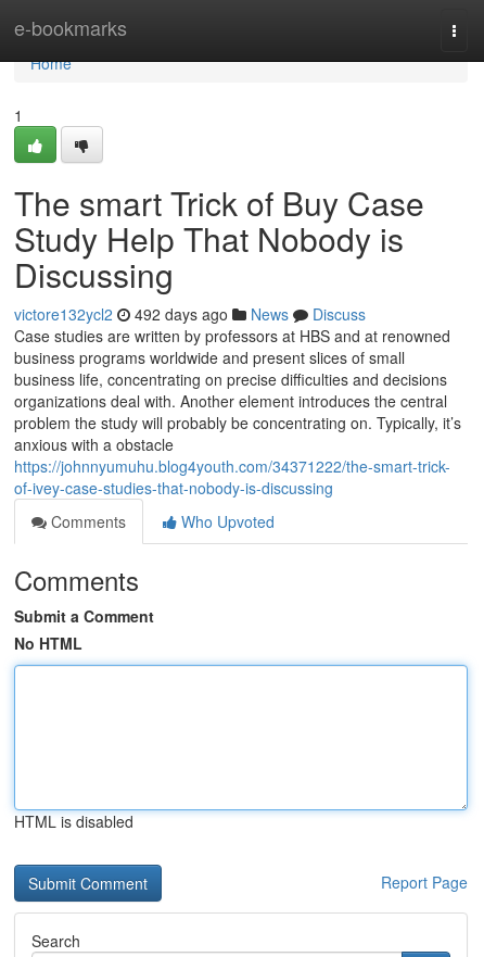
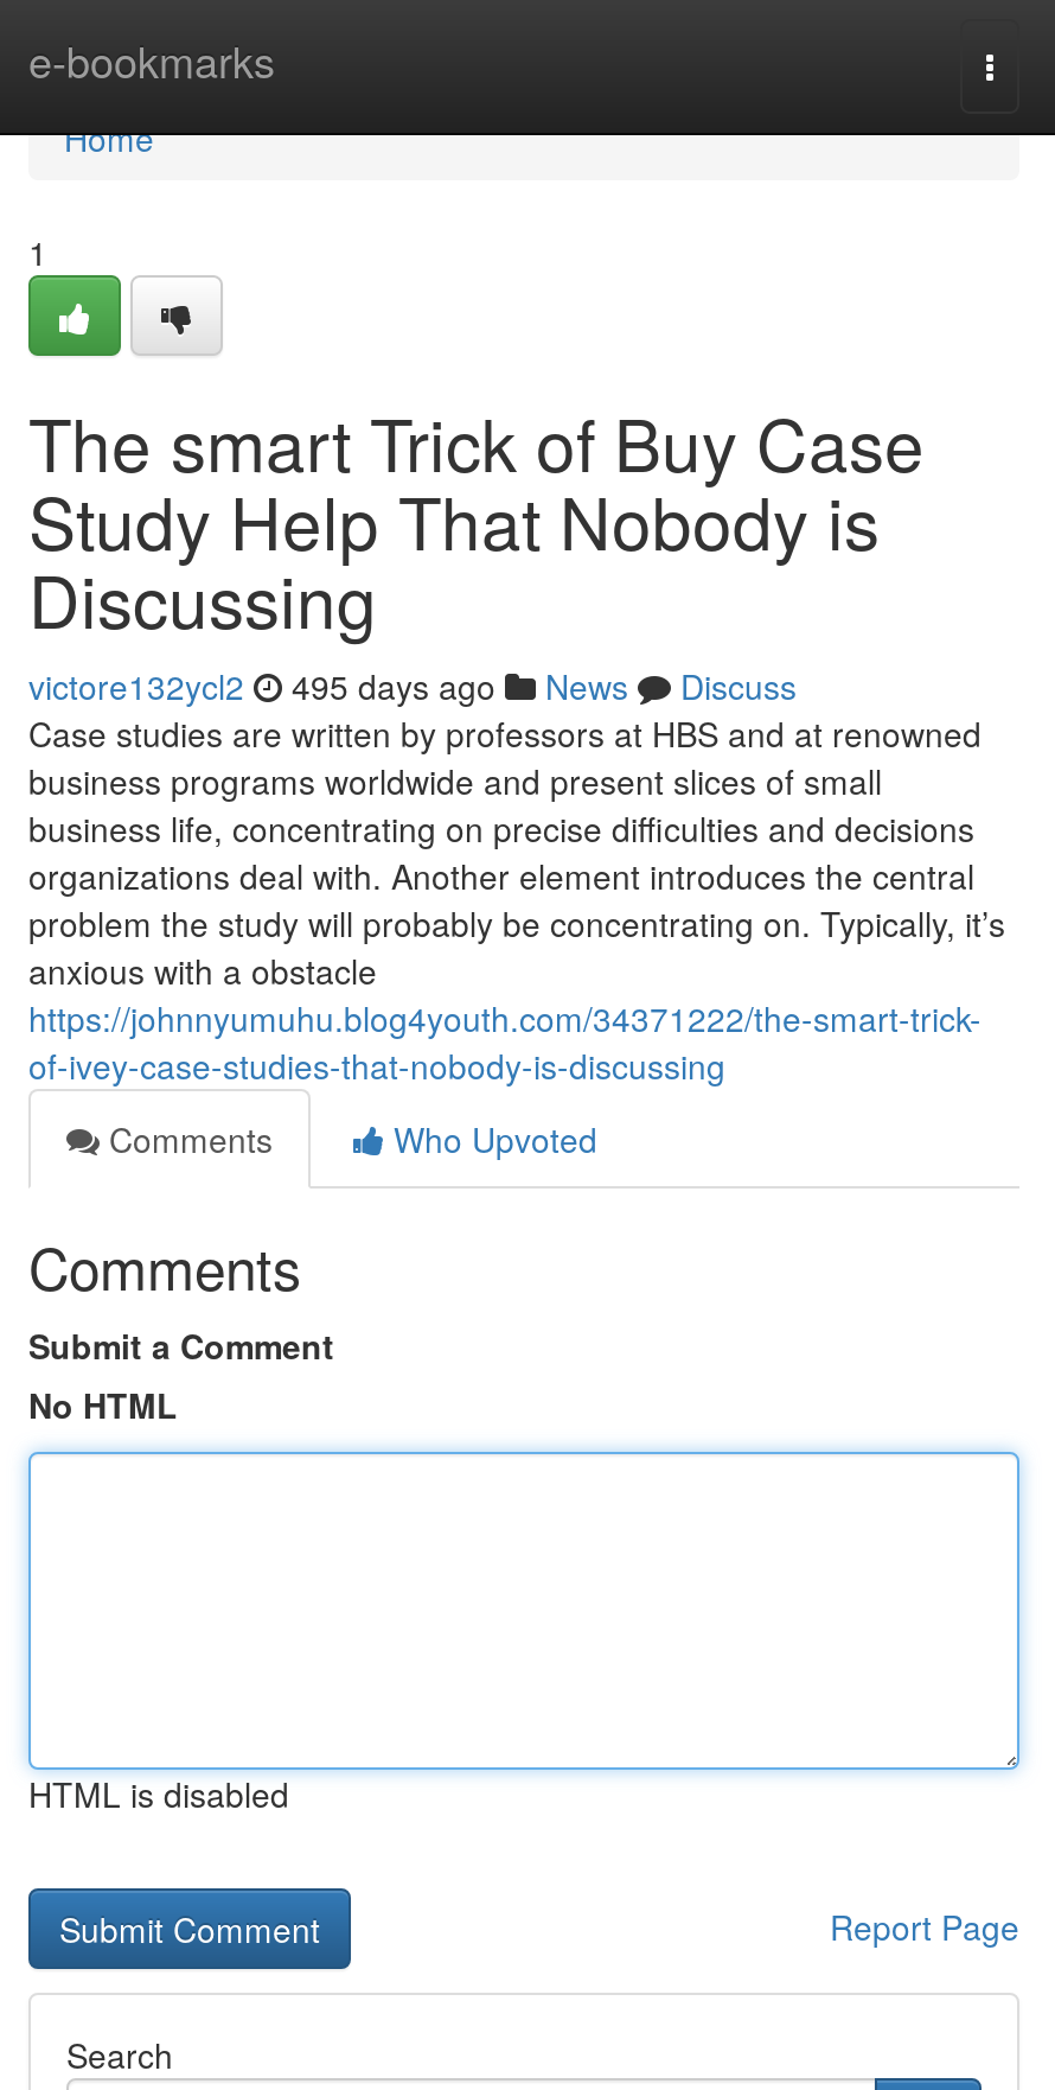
- victore132ycl2 492 days ago News Discuss
+ victore132ycl2 495 days ago News Discuss
